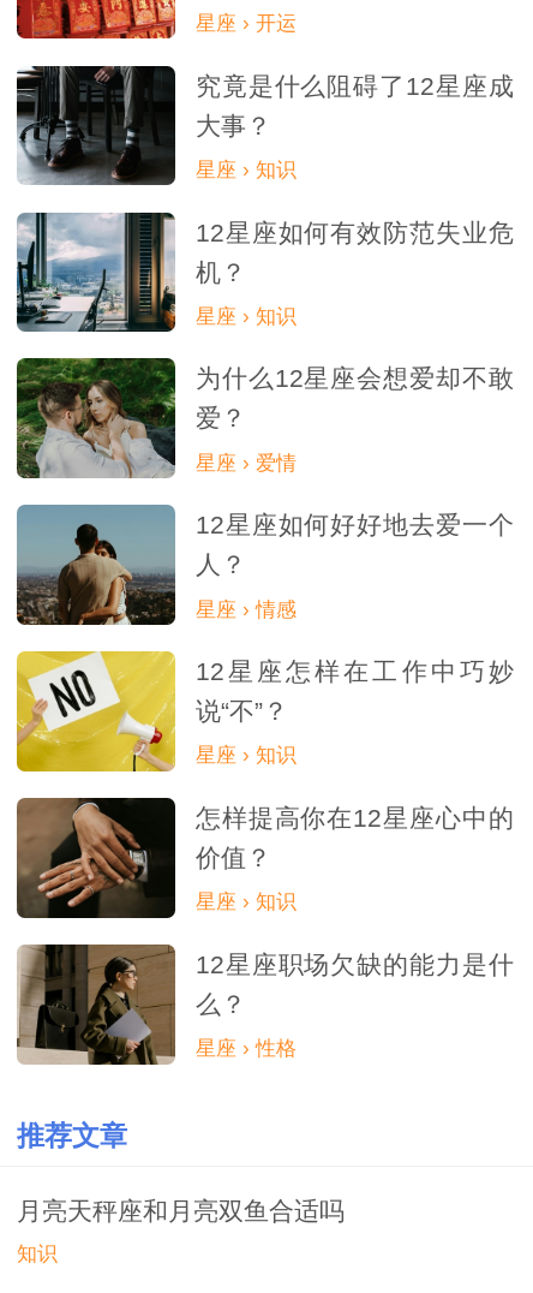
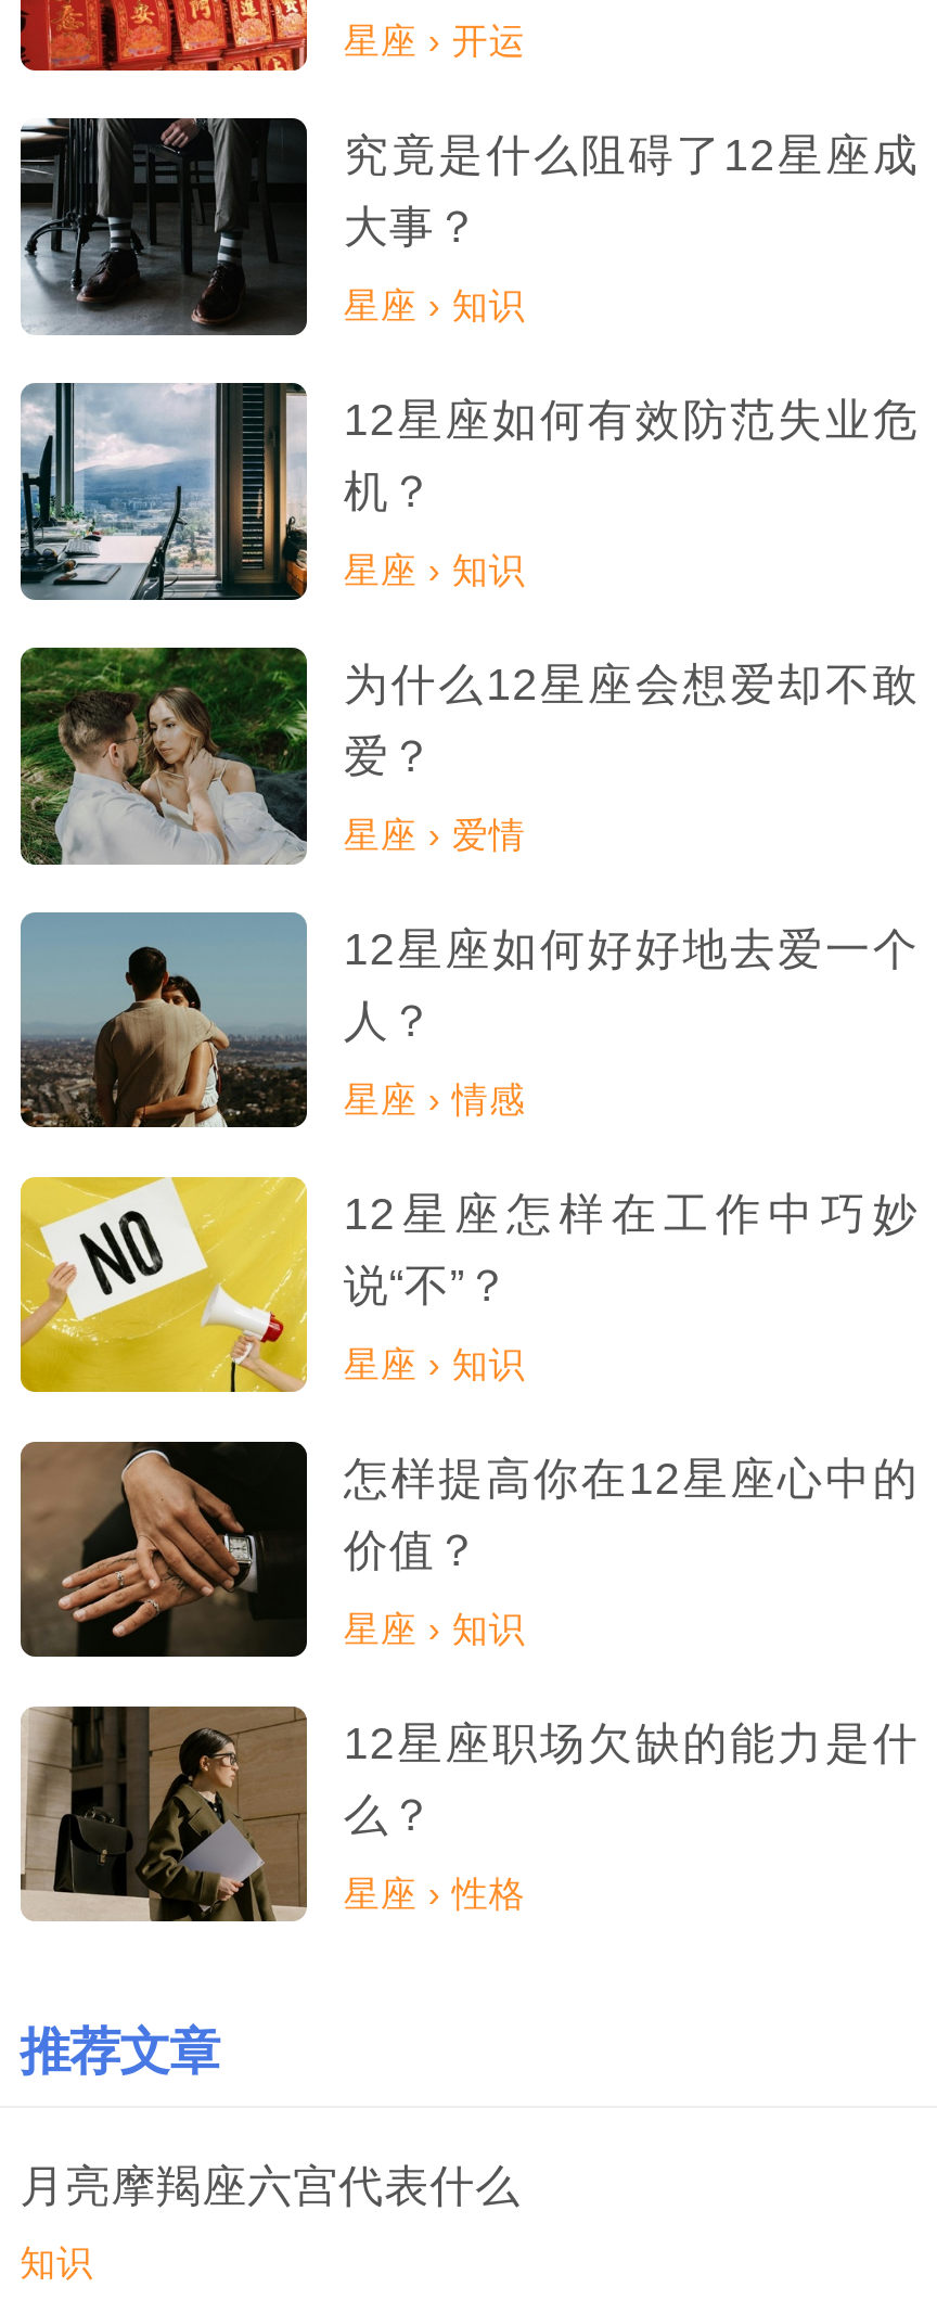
- 月亮天秤座和月亮双鱼合适吗
+ 月亮摩羯座六宫代表什么
